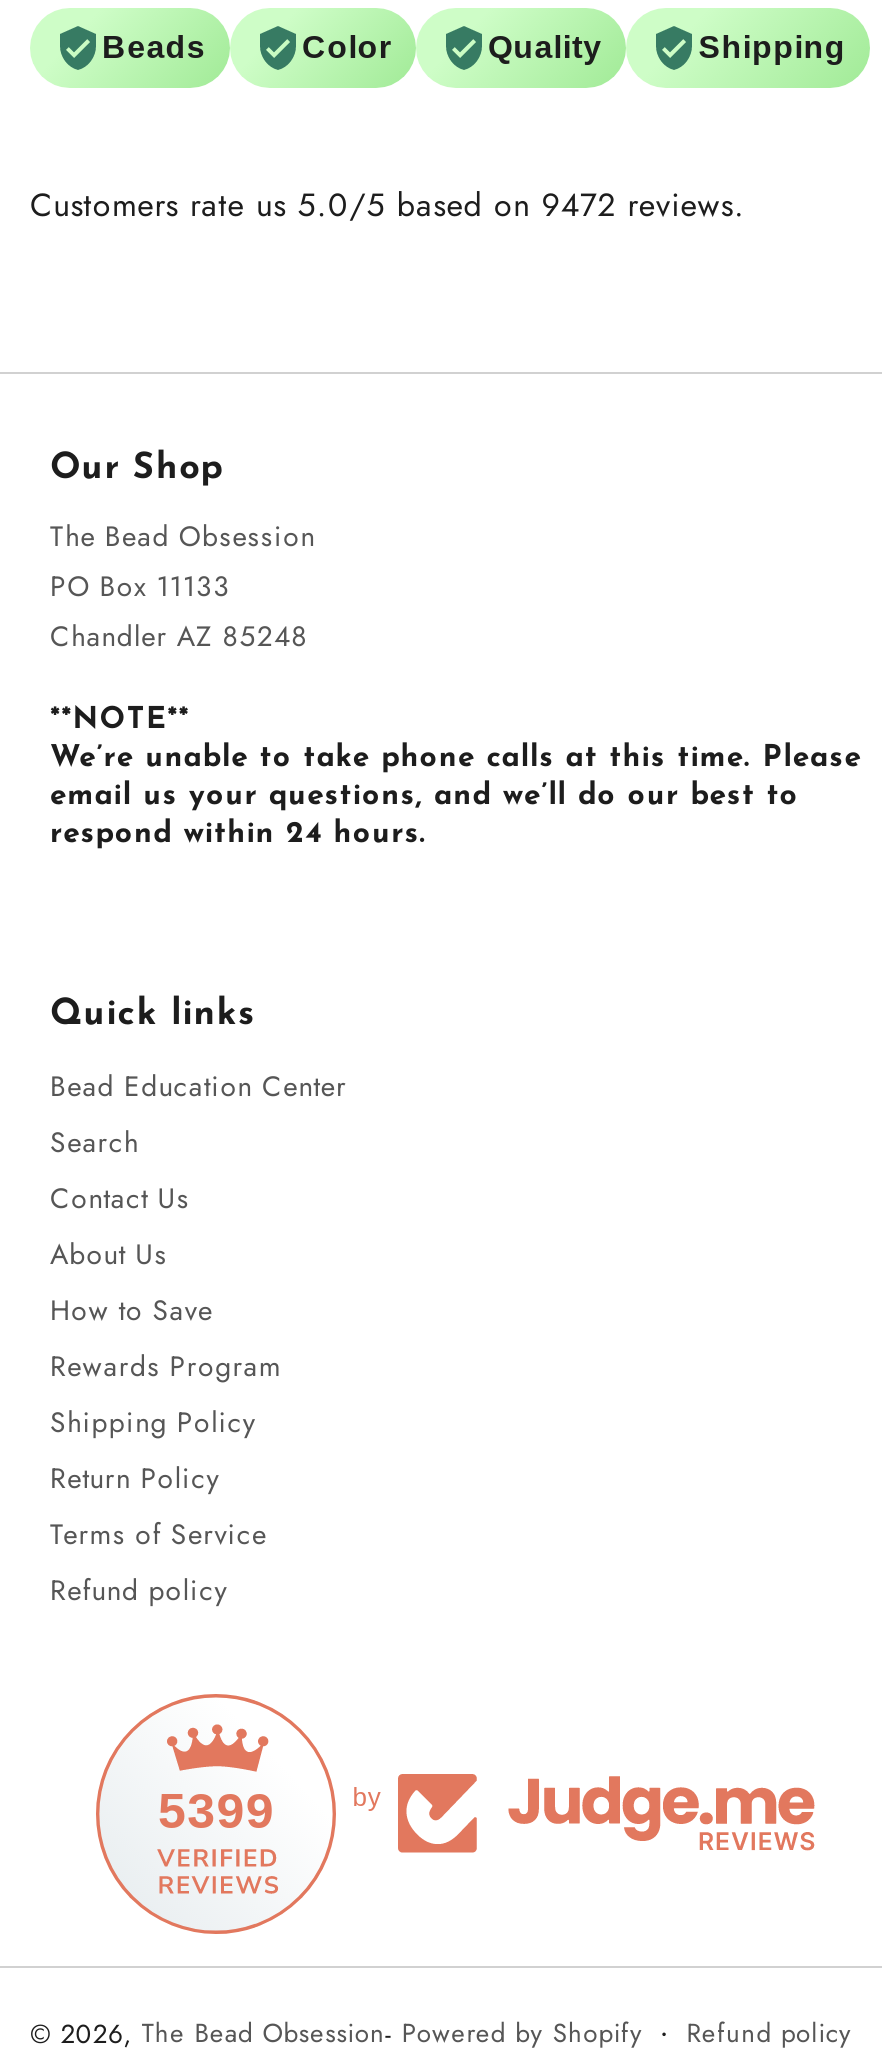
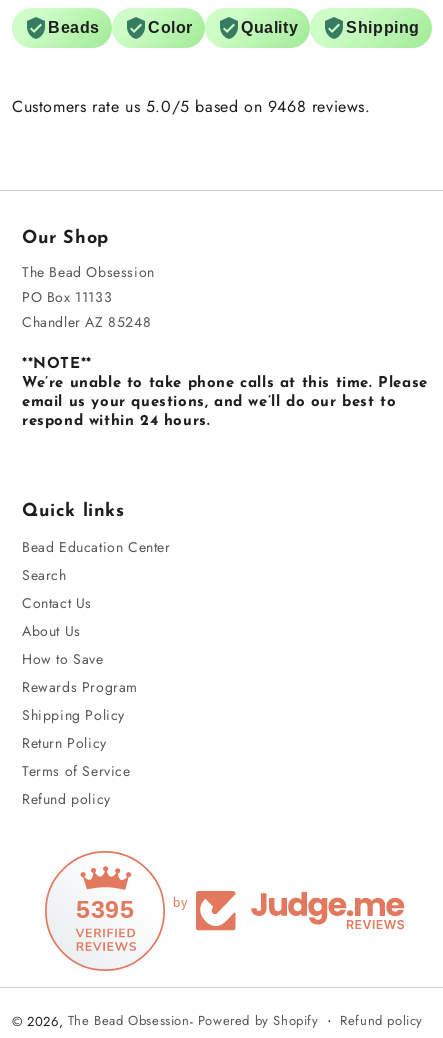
- Customers rate us 5.0/5 based on 9472 reviews.
+ Customers rate us 5.0/5 based on 9468 reviews.

- 5399
+ 5395
